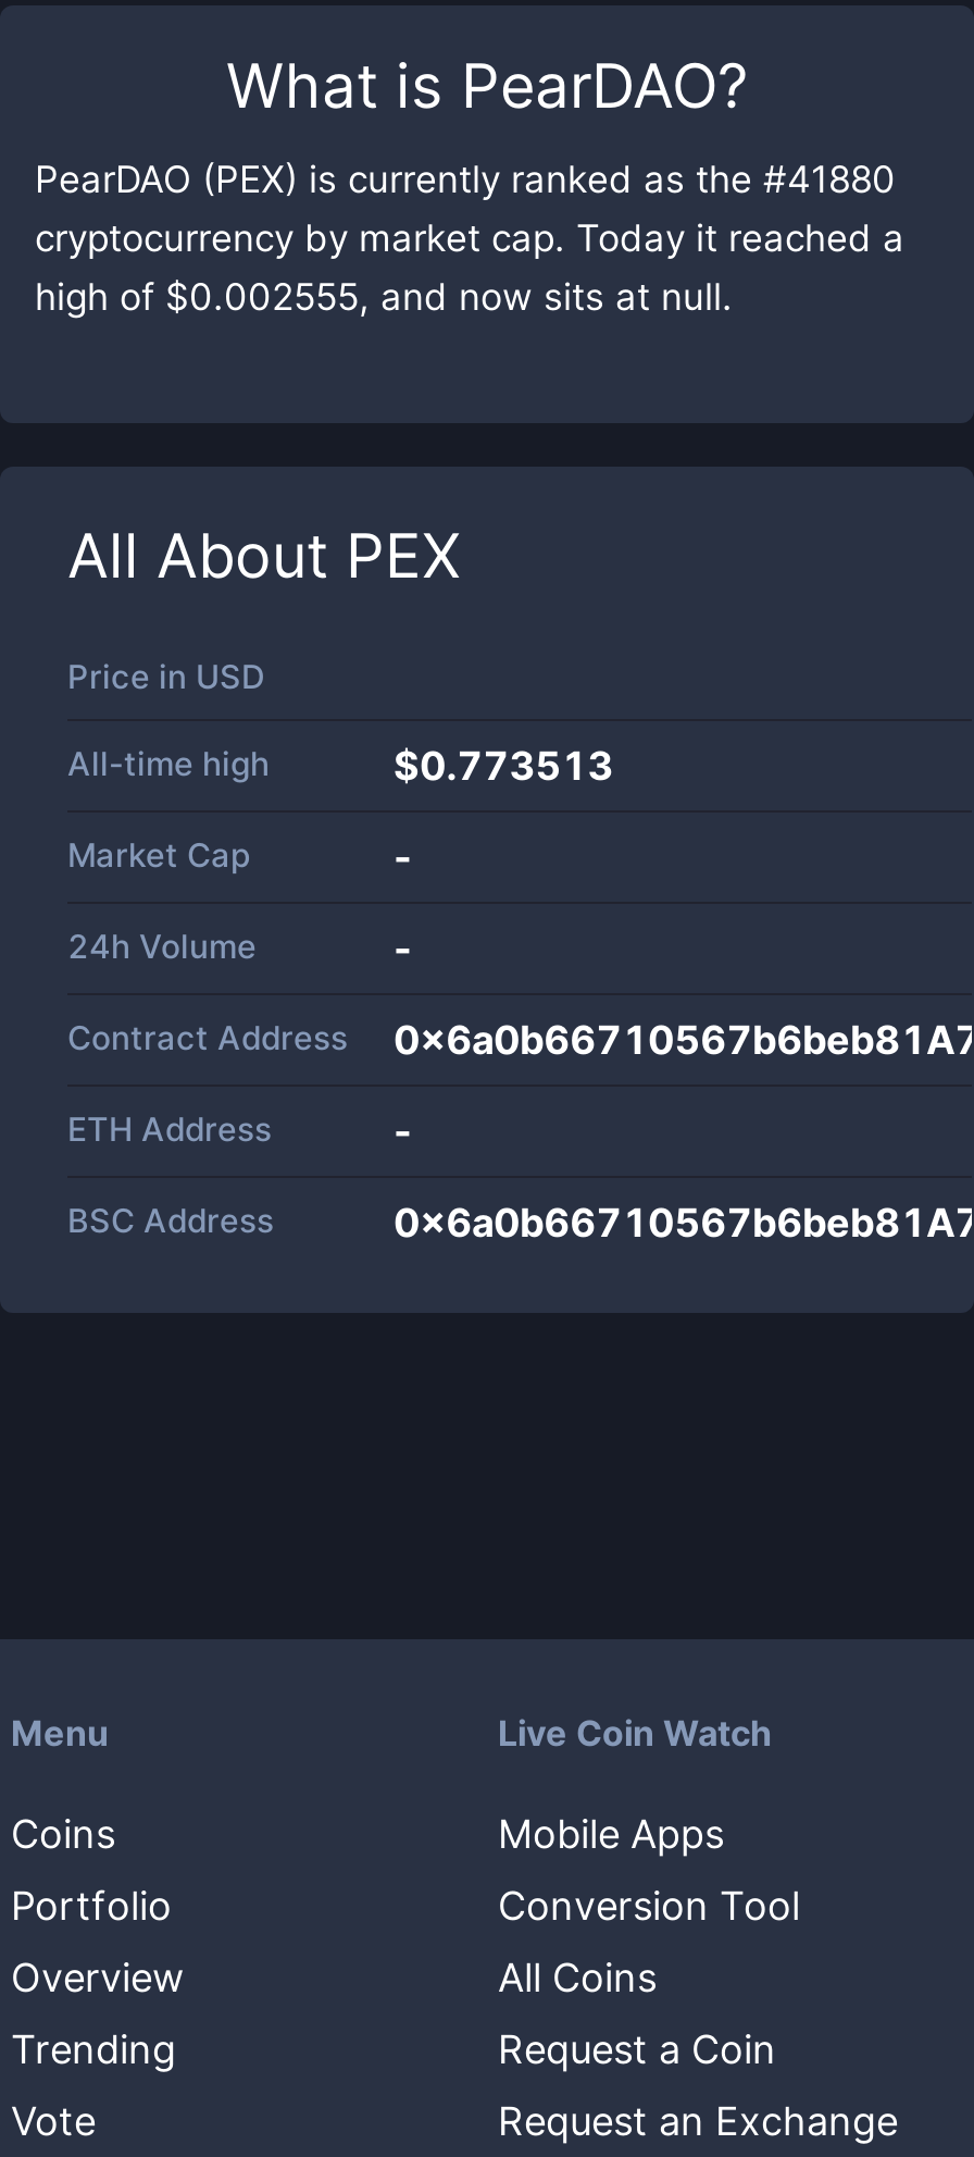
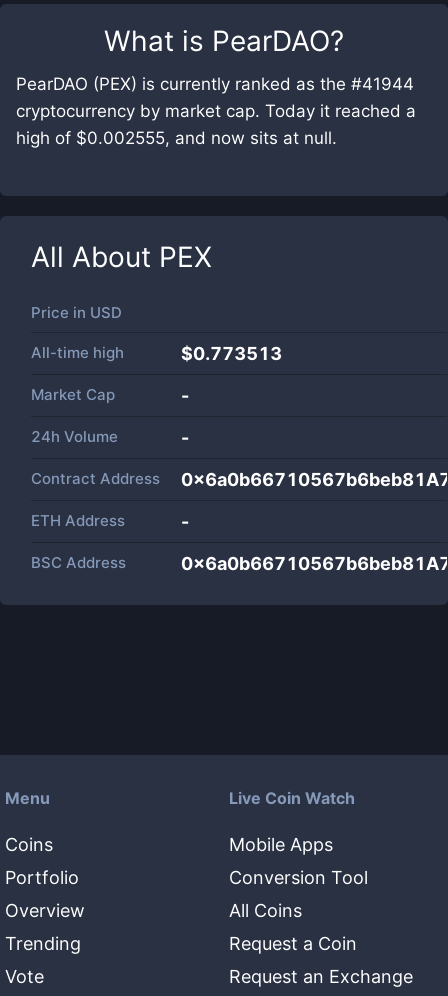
- PearDAO (PEX) is currently ranked as the #41880
+ PearDAO (PEX) is currently ranked as the #41944
